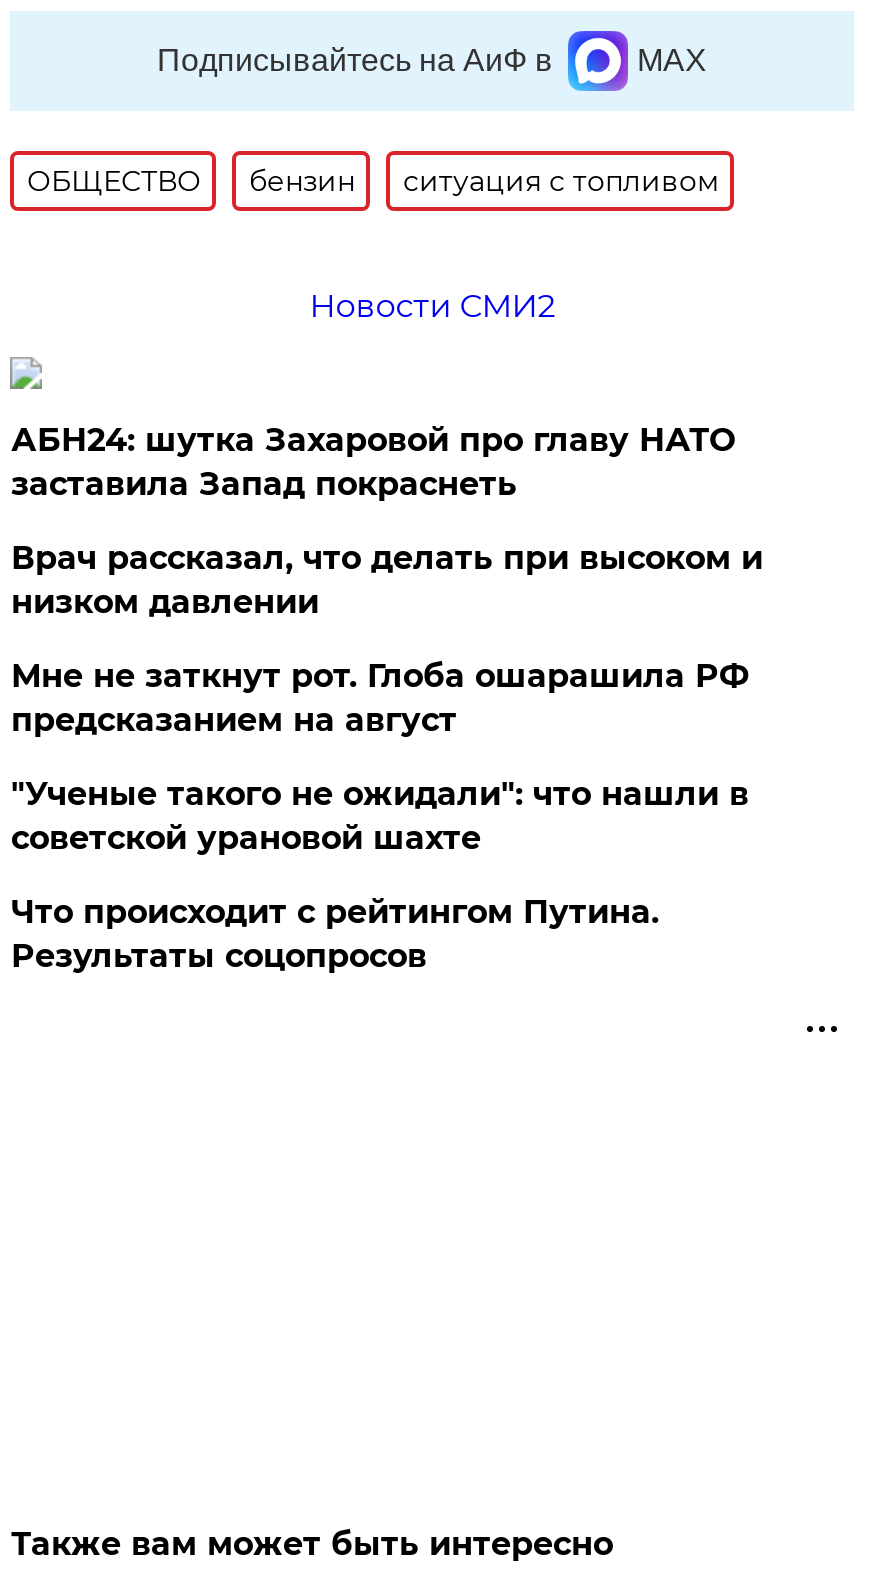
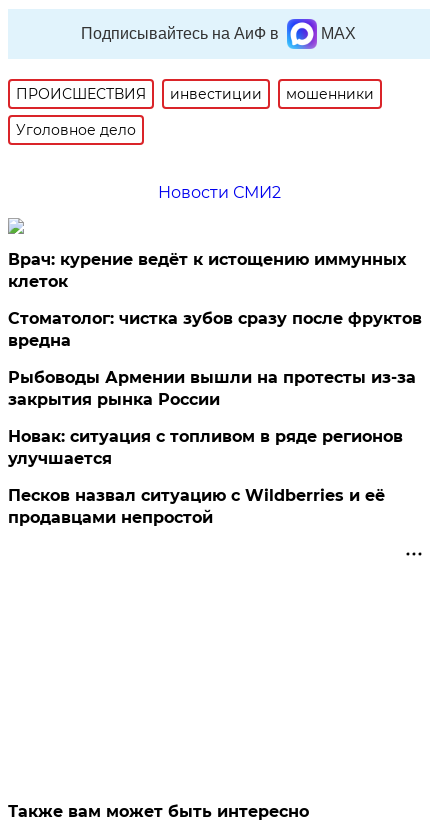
- ОБЩЕСТВО
- бензин
- ситуация с топливом
+ ПРОИСШЕСТВИЯ
+ инвестиции
+ мошенники
+ Уголовное дело

- АБН24: шутка Захаровой про главу НАТО
- заставила Запад покраснеть
+ Врач: курение ведёт к истощению иммунных
+ клеток

- Врач рассказал, что делать при высоком и
- низком давлении
+ Стоматолог: чистка зубов сразу после фруктов
+ вредна

- Мне не заткнут рот. Глоба ошарашила РФ
- предсказанием на август
+ Рыбоводы Армении вышли на протесты из-за
+ закрытия рынка России

- "Ученые такого не ожидали": что нашли в
- советской урановой шахте
+ Новак: ситуация с топливом в ряде регионов
+ улучшается

- Что происходит с рейтингом Путина.
- Результаты соцопросов
+ Песков назвал ситуацию с Wildberries и её
+ продавцами непростой
